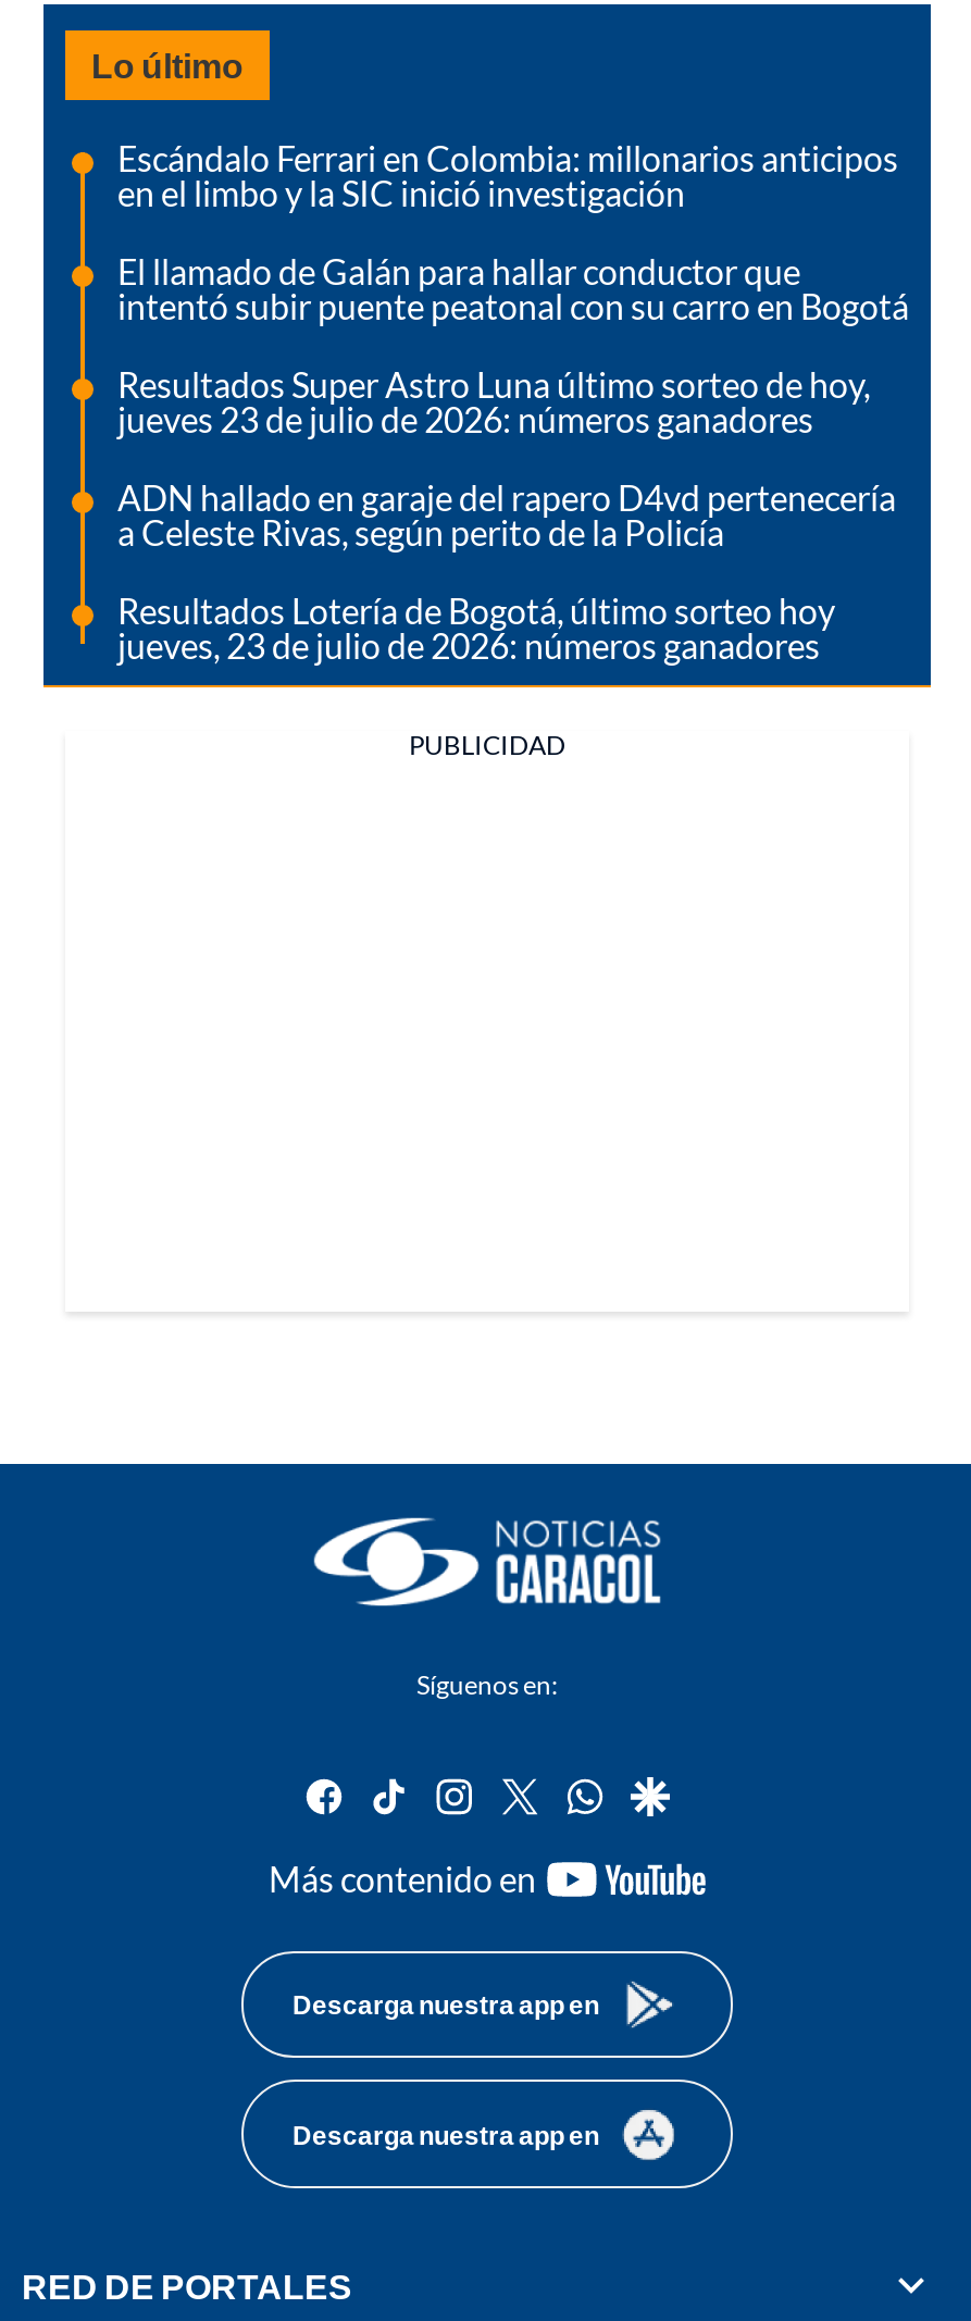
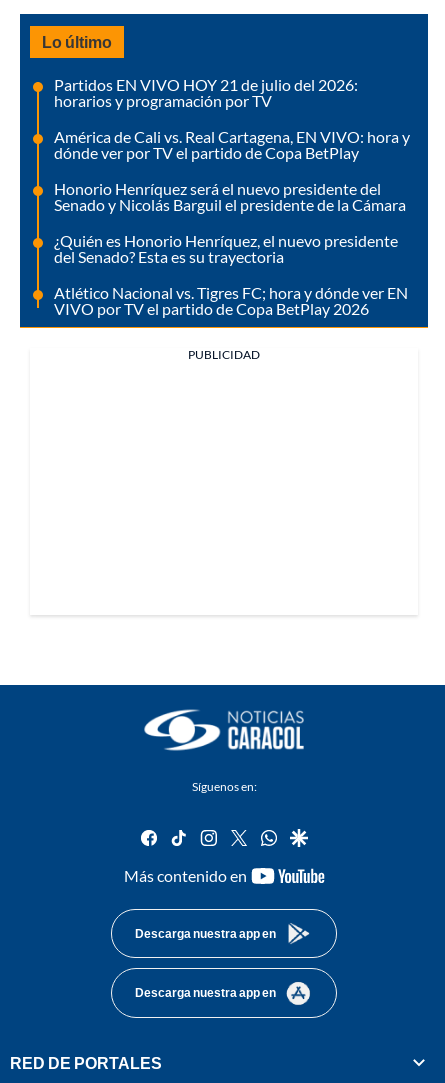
- Escándalo Ferrari en Colombia: millonarios anticipos
- en el limbo y la SIC inició investigación
+ Partidos EN VIVO HOY 21 de julio del 2026:
+ horarios y programación por TV

- El llamado de Galán para hallar conductor que
- intentó subir puente peatonal con su carro en Bogotá
+ América de Cali vs. Real Cartagena, EN VIVO: hora y
+ dónde ver por TV el partido de Copa BetPlay

- Resultados Super Astro Luna último sorteo de hoy,
- jueves 23 de julio de 2026: números ganadores
+ Honorio Henríquez será el nuevo presidente del
+ Senado y Nicolás Barguil el presidente de la Cámara

- ADN hallado en garaje del rapero D4vd pertenecería
- a Celeste Rivas, según perito de la Policía
+ ¿Quién es Honorio Henríquez, el nuevo presidente
+ del Senado? Esta es su trayectoria

- Resultados Lotería de Bogotá, último sorteo hoy
- jueves, 23 de julio de 2026: números ganadores
+ Atlético Nacional vs. Tigres FC; hora y dónde ver EN
+ VIVO por TV el partido de Copa BetPlay 2026
